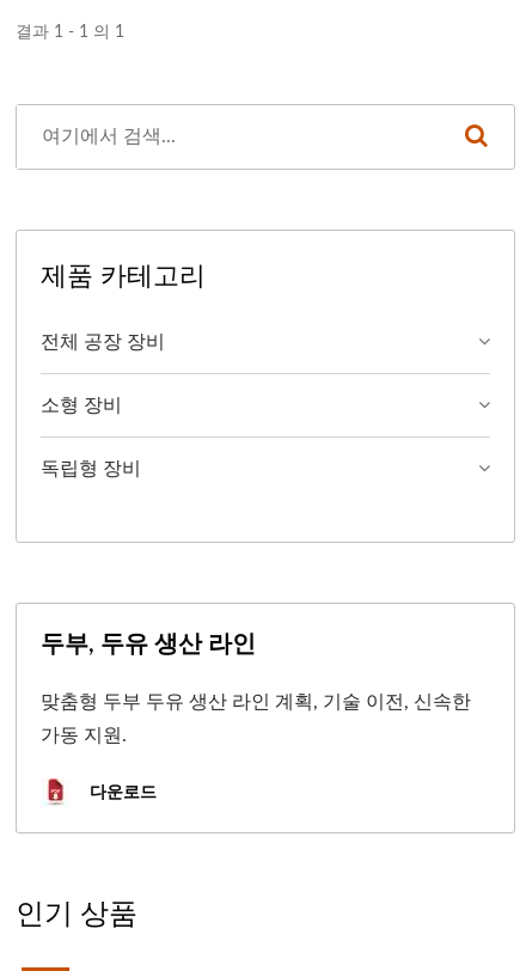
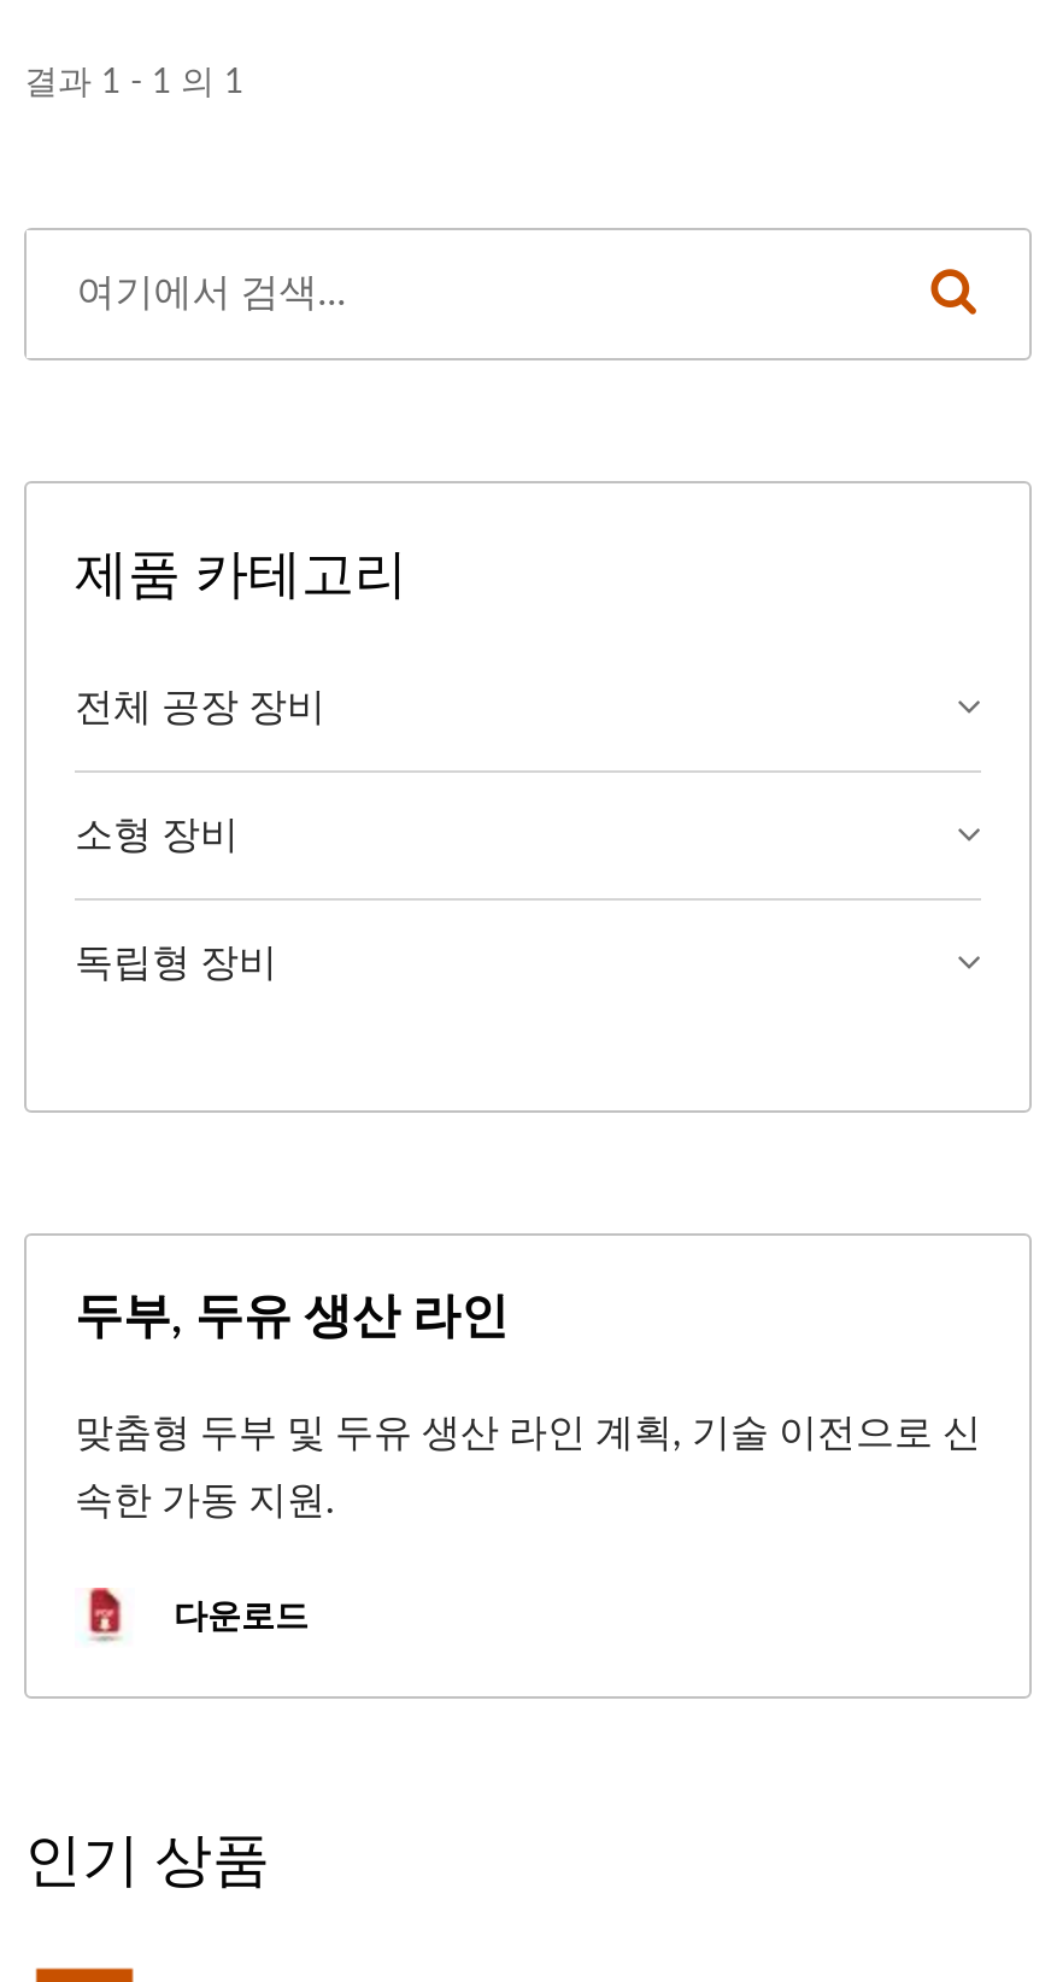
- 맞춤형 두부 두유 생산 라인 계획, 기술 이전, 신속한
+ 맞춤형 두부 및 두유 생산 라인 계획, 기술 이전으로 신

- 가동 지원.
+ 속한 가동 지원.
